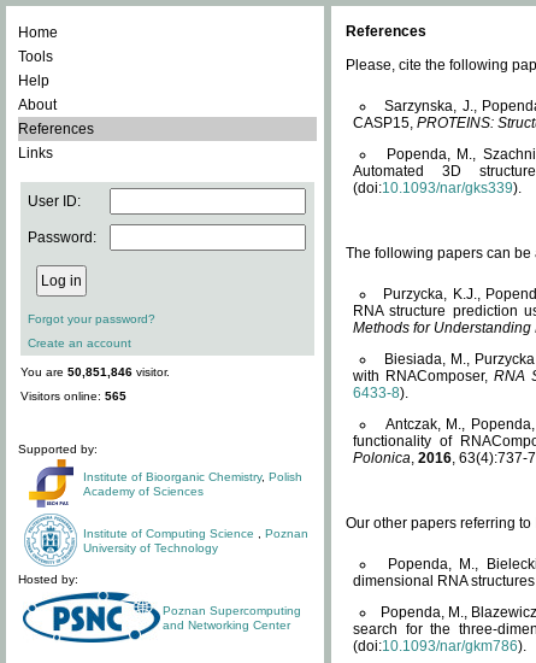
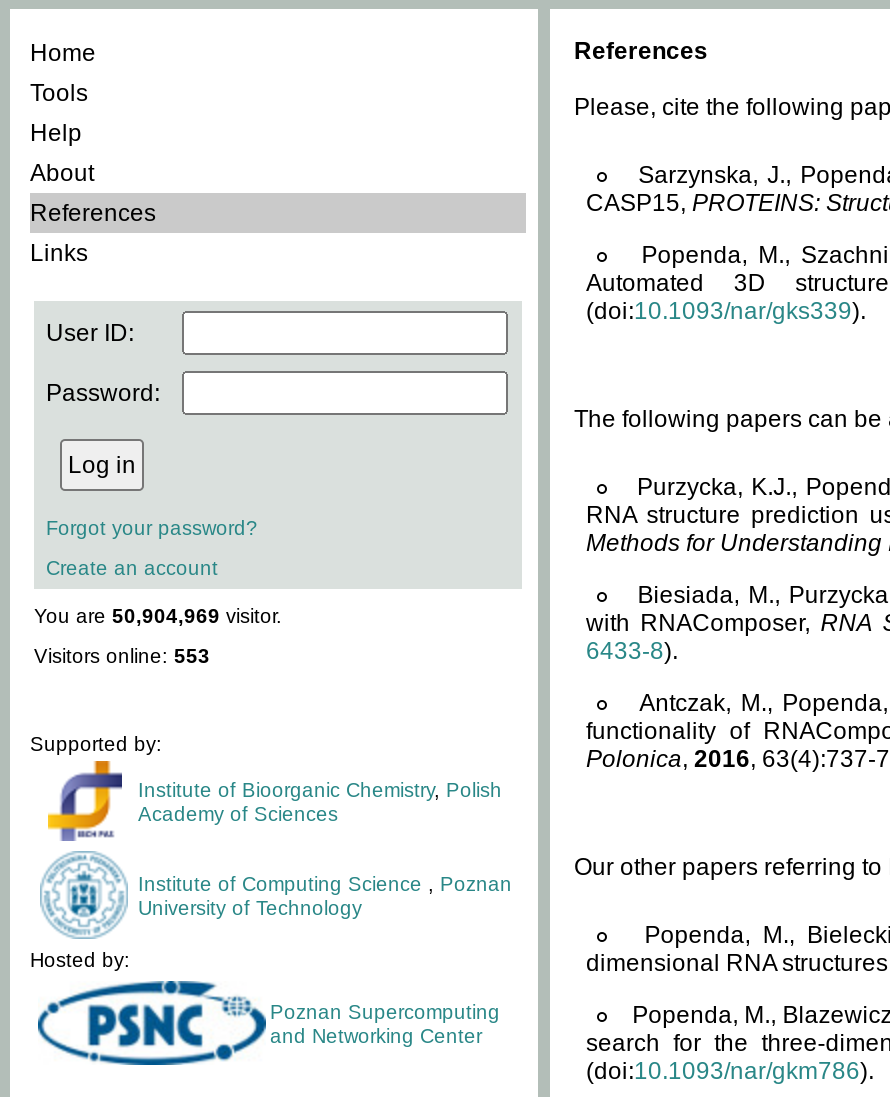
- You are 50,851,846 visitor.
+ You are 50,904,969 visitor.

- Visitors online: 565
+ Visitors online: 553
